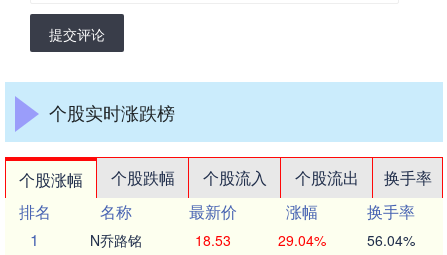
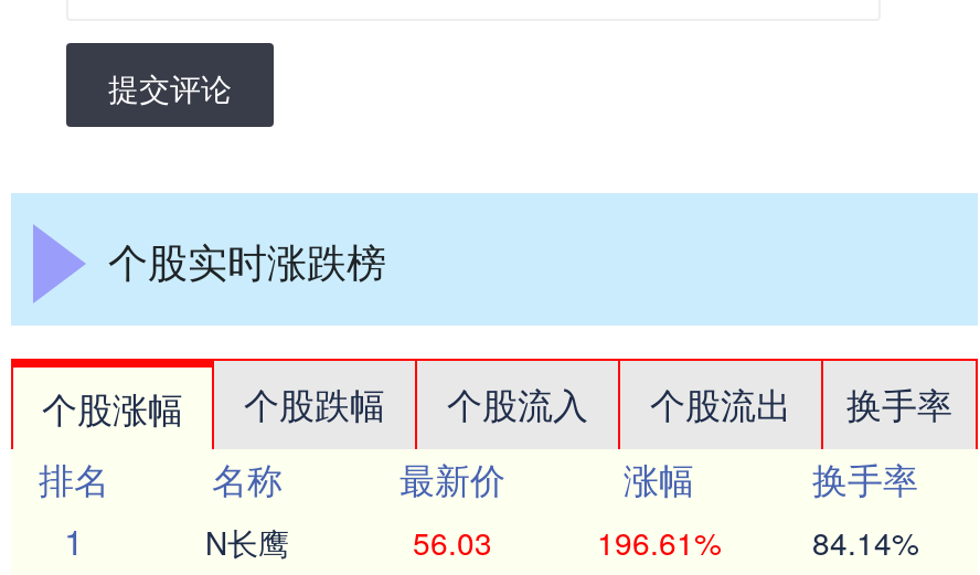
- N乔路铭
- 18.53
- 29.04%
- 56.04%
+ N长鹰
+ 56.03
+ 196.61%
+ 84.14%
